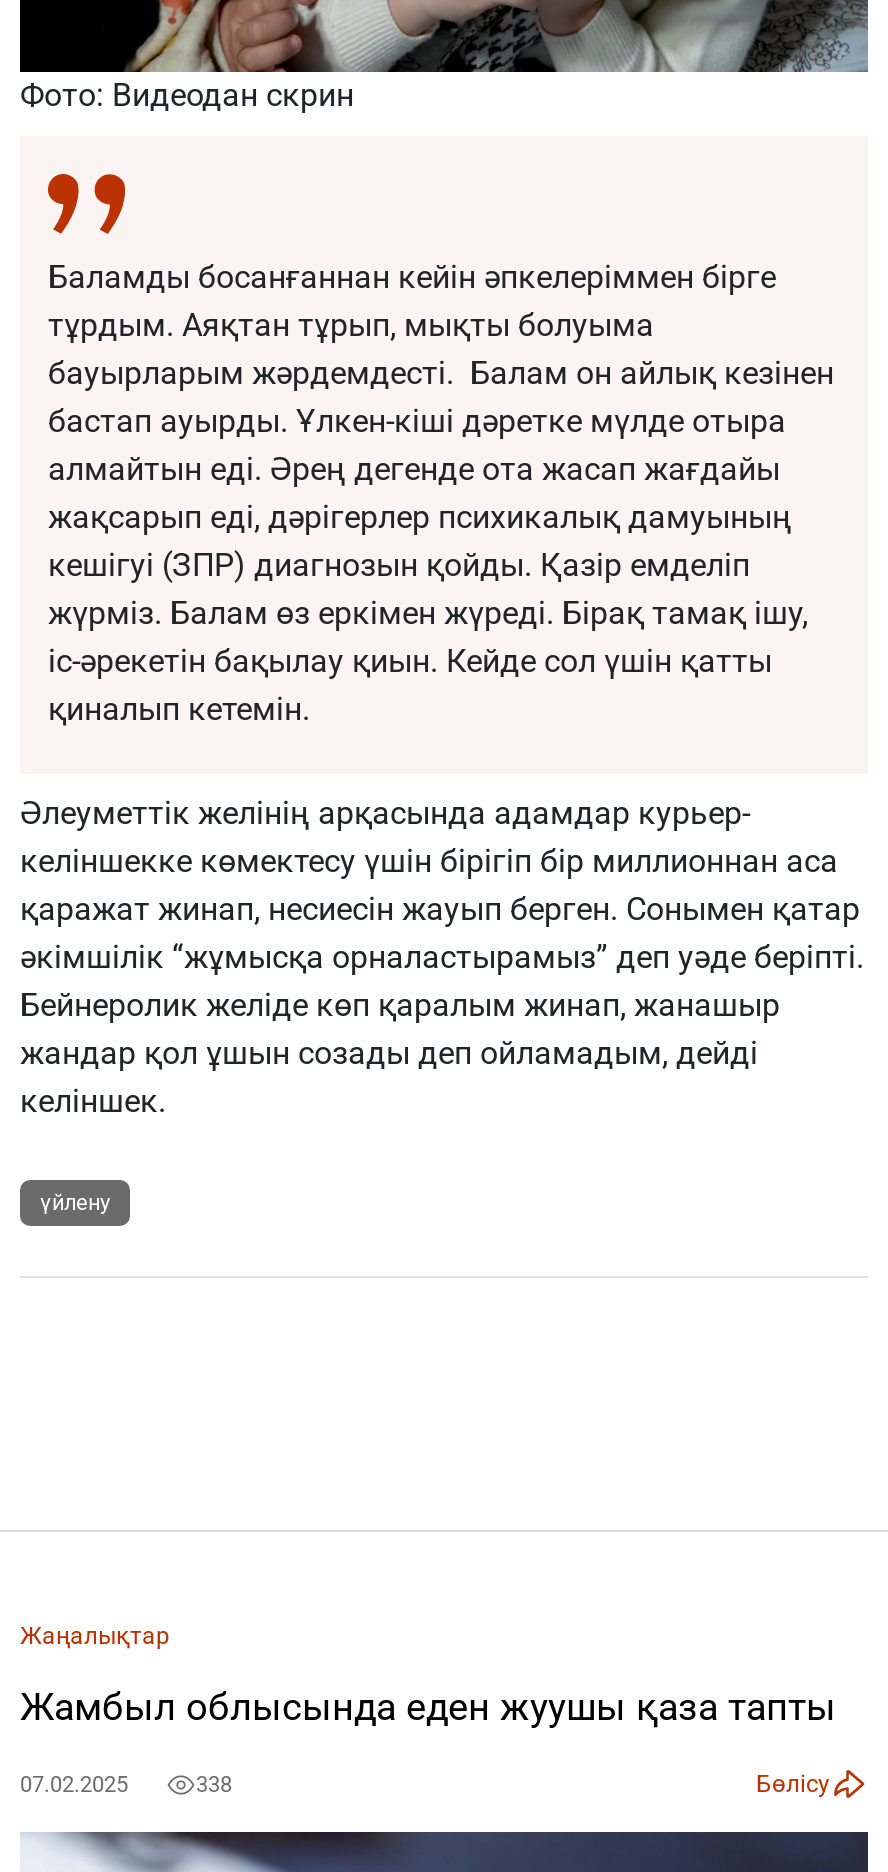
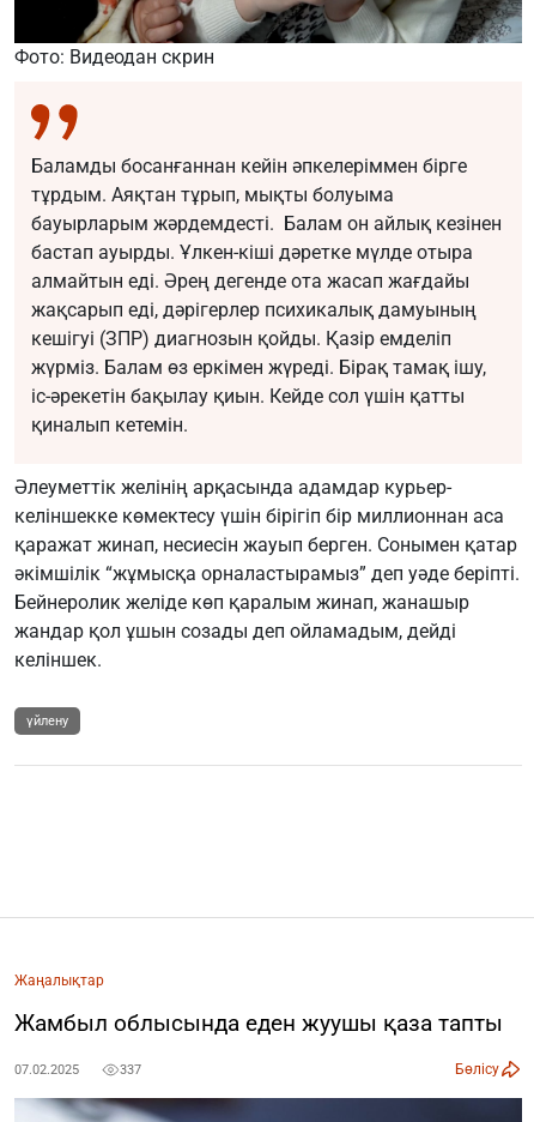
- 338
+ 337
